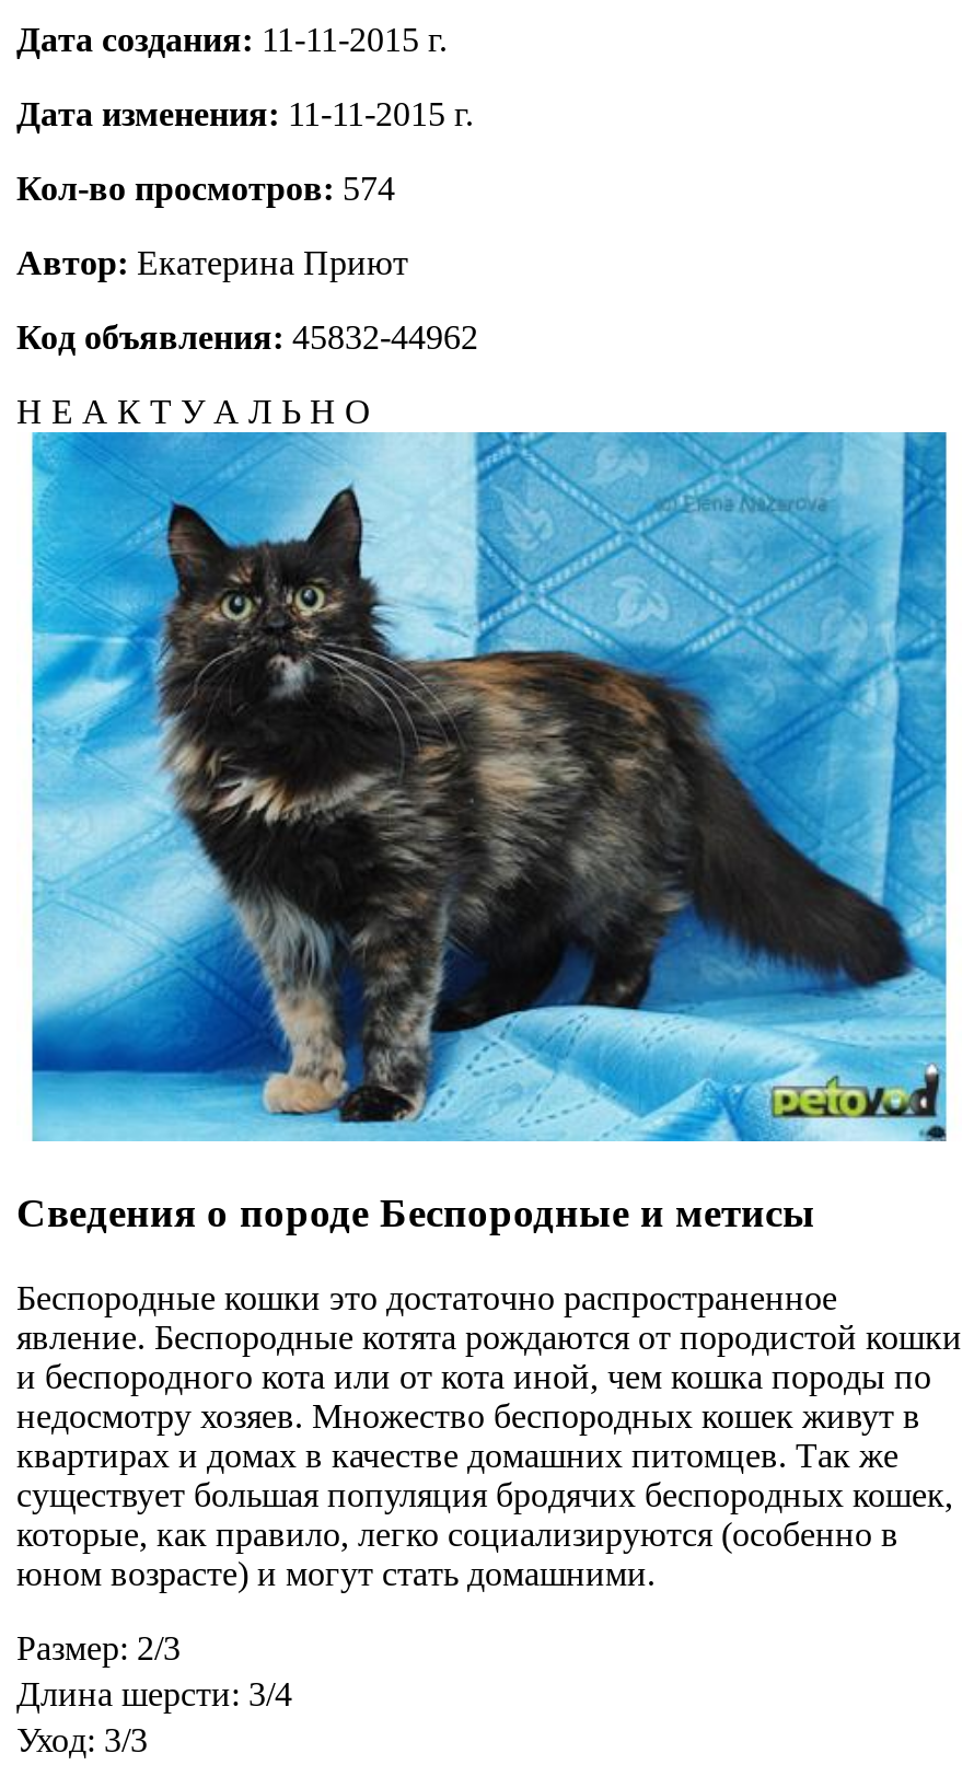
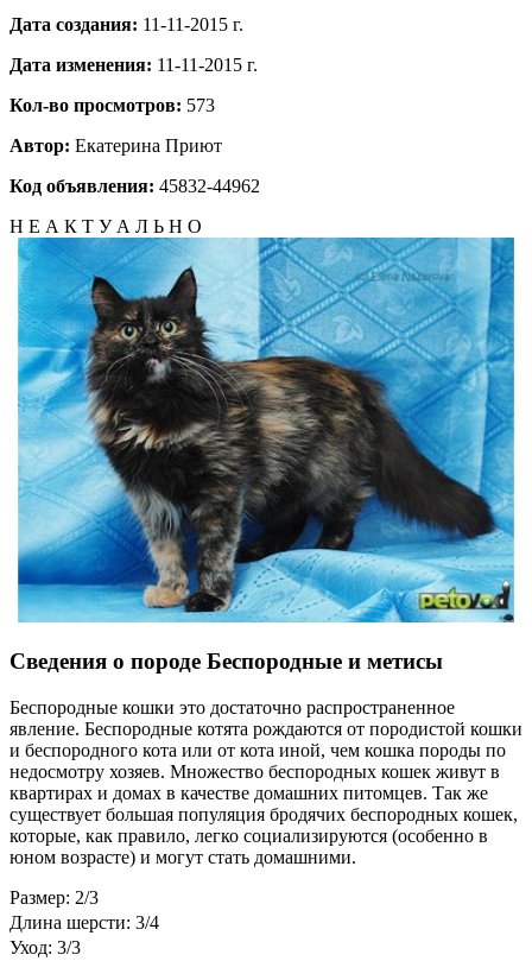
- Кол-во просмотров: 574
+ Кол-во просмотров: 573
